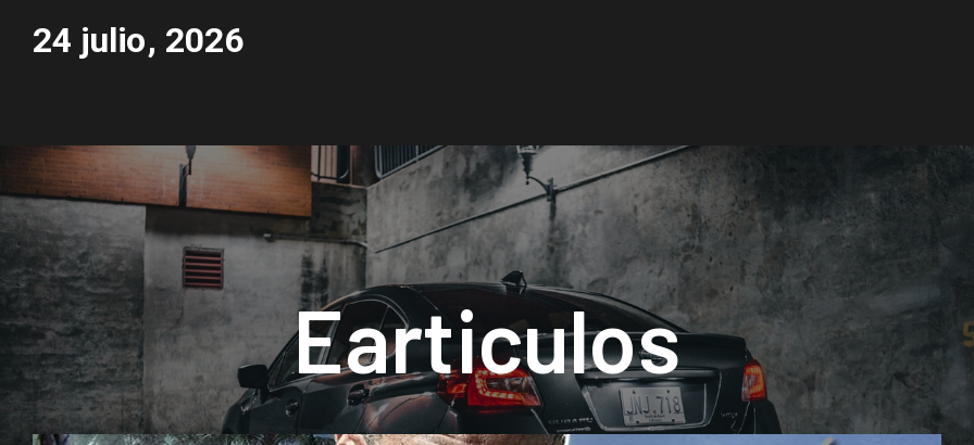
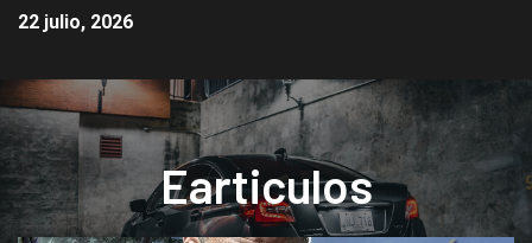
- 24 julio, 2026
+ 22 julio, 2026
